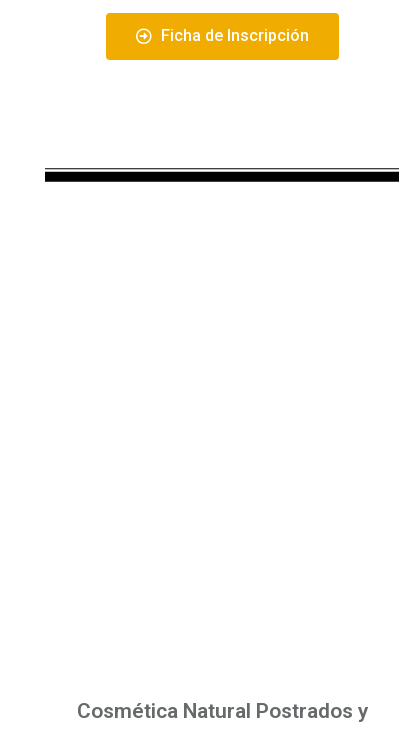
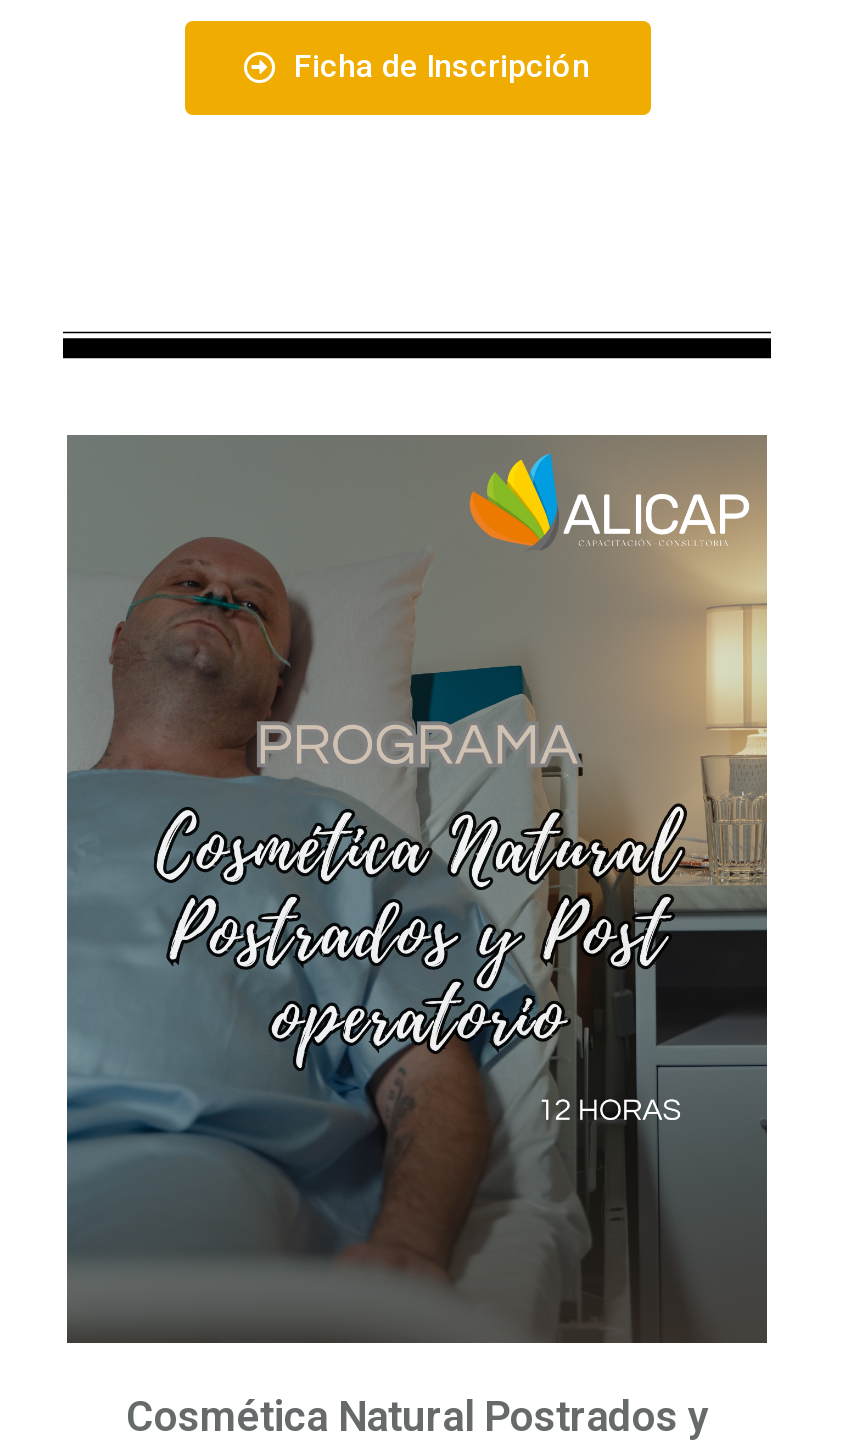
+ [image]
